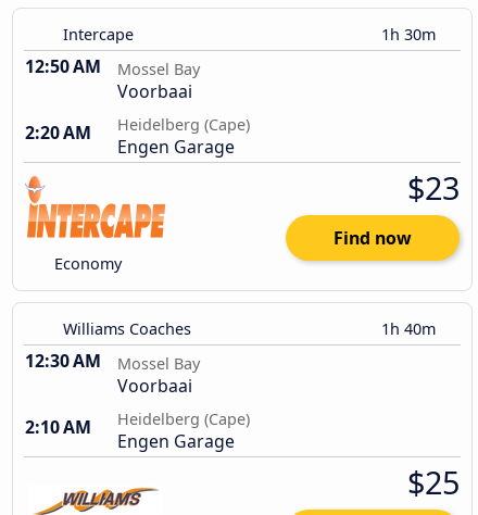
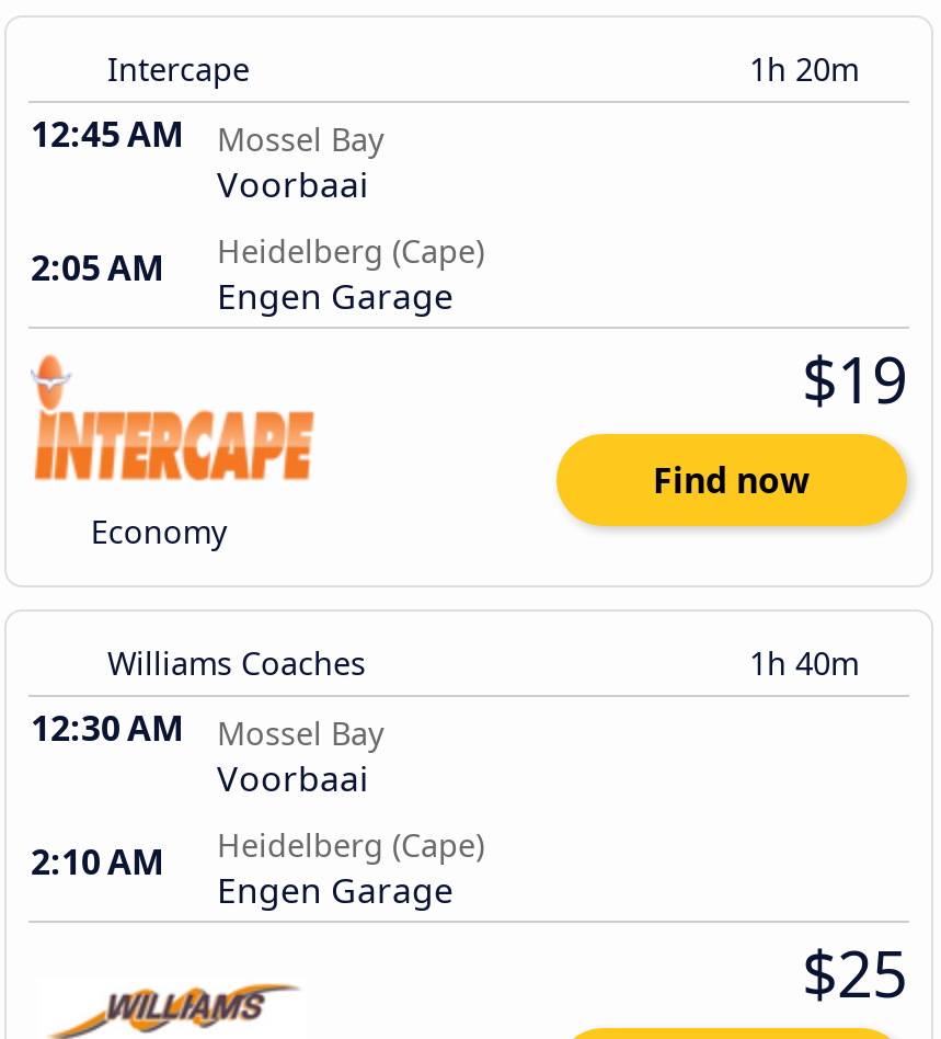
- 1h 30m
+ 1h 20m

- 12:50 AM Mossel Bay
+ 12:45 AM Mossel Bay

- 2:20 AM Heidelberg (Cape)
+ 2:05 AM Heidelberg (Cape)

- $23
+ $19
